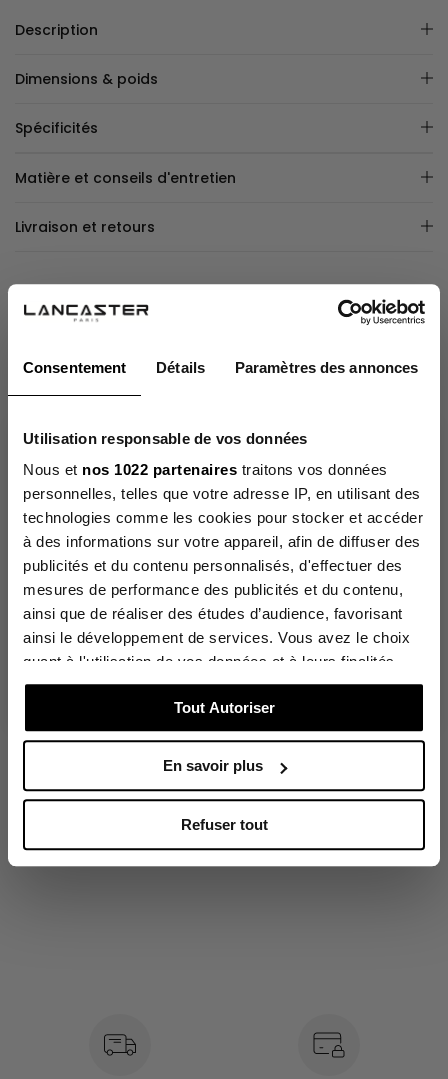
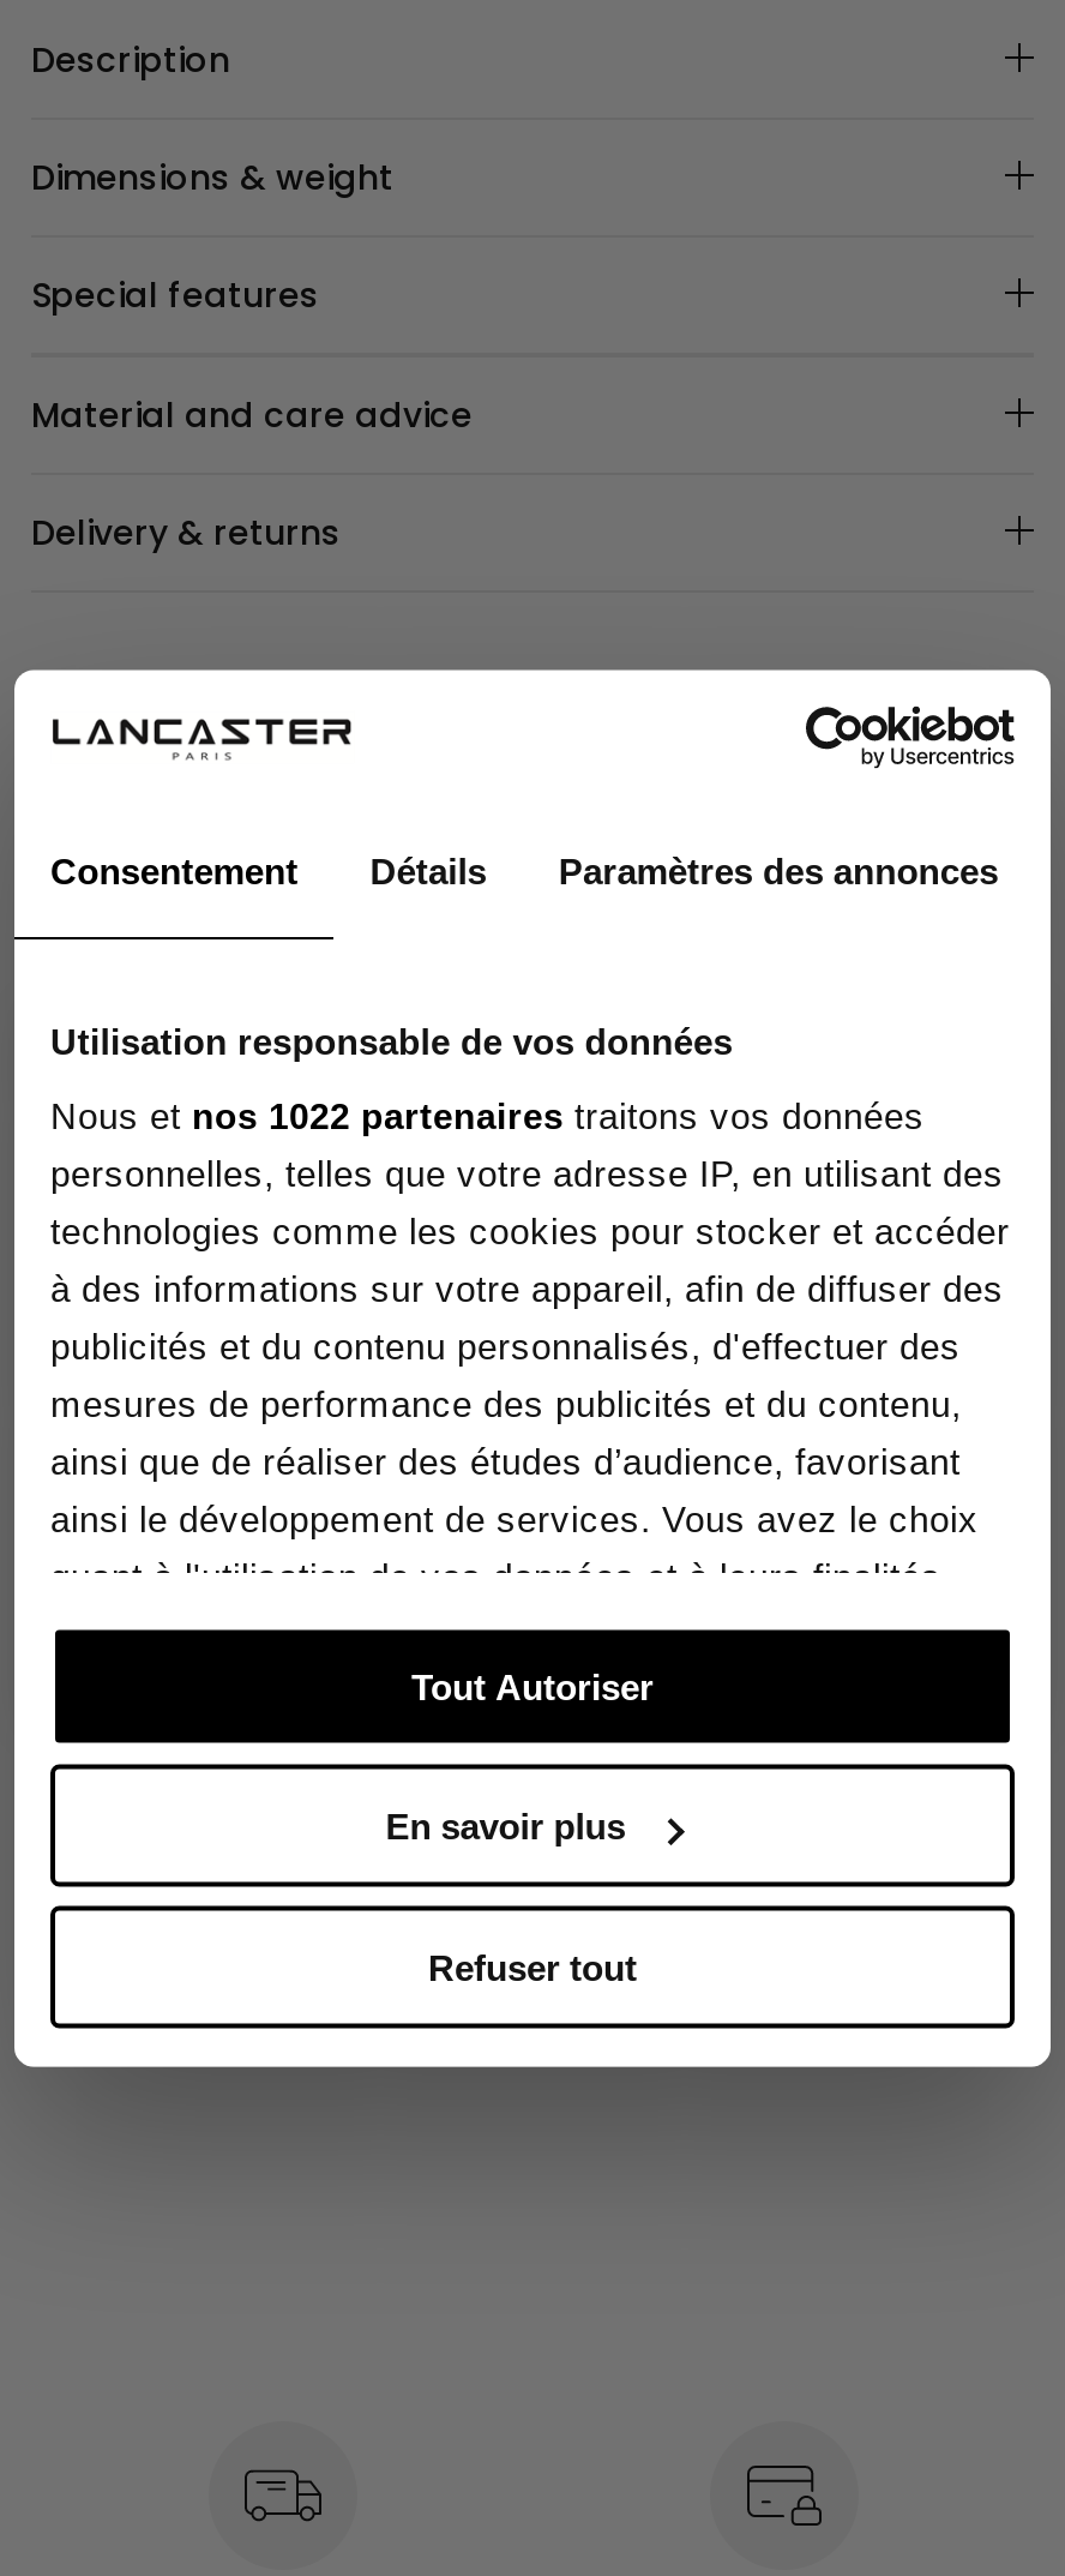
- Dimensions & poids
+ Dimensions & weight

- Spécificités
+ Special features

- Matière et conseils d'entretien
+ Material and care advice

- Livraison et retours
+ Delivery & returns
